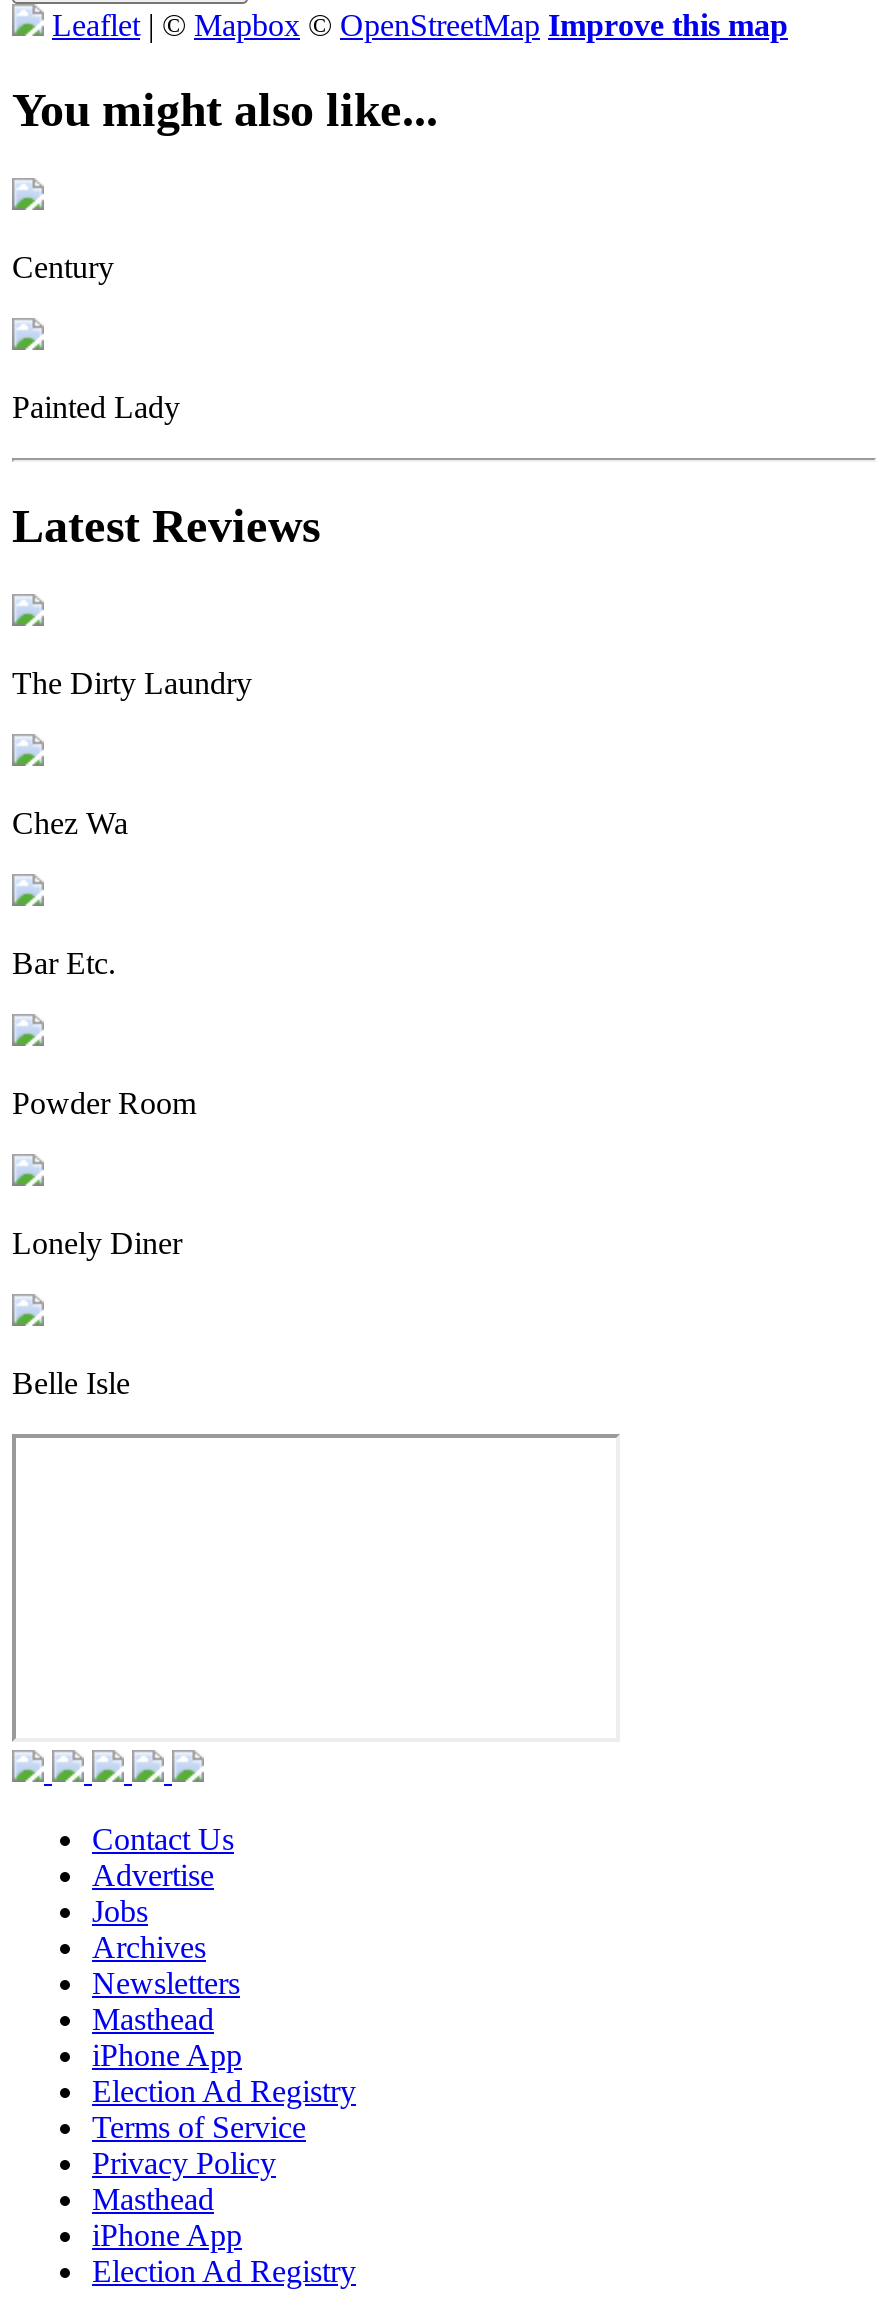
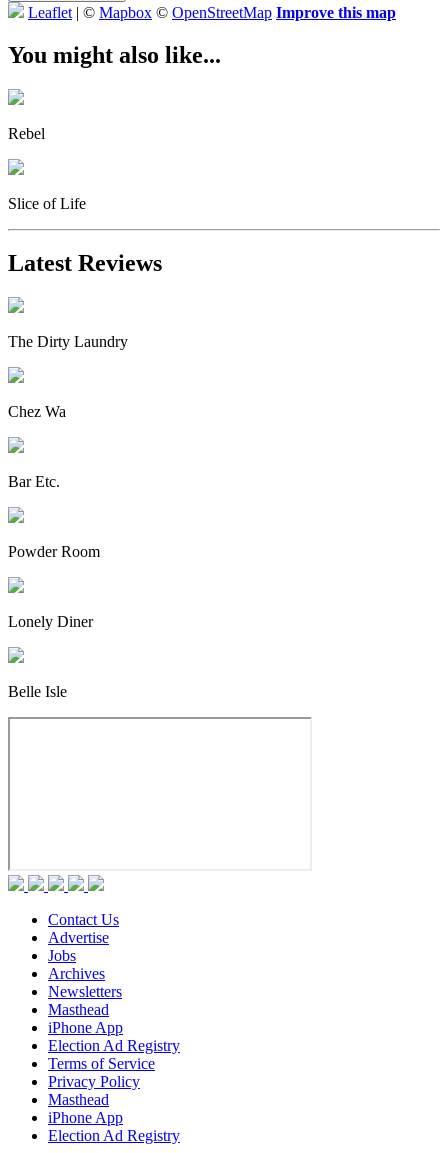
- Century
+ Rebel

- Painted Lady
+ Slice of Life
